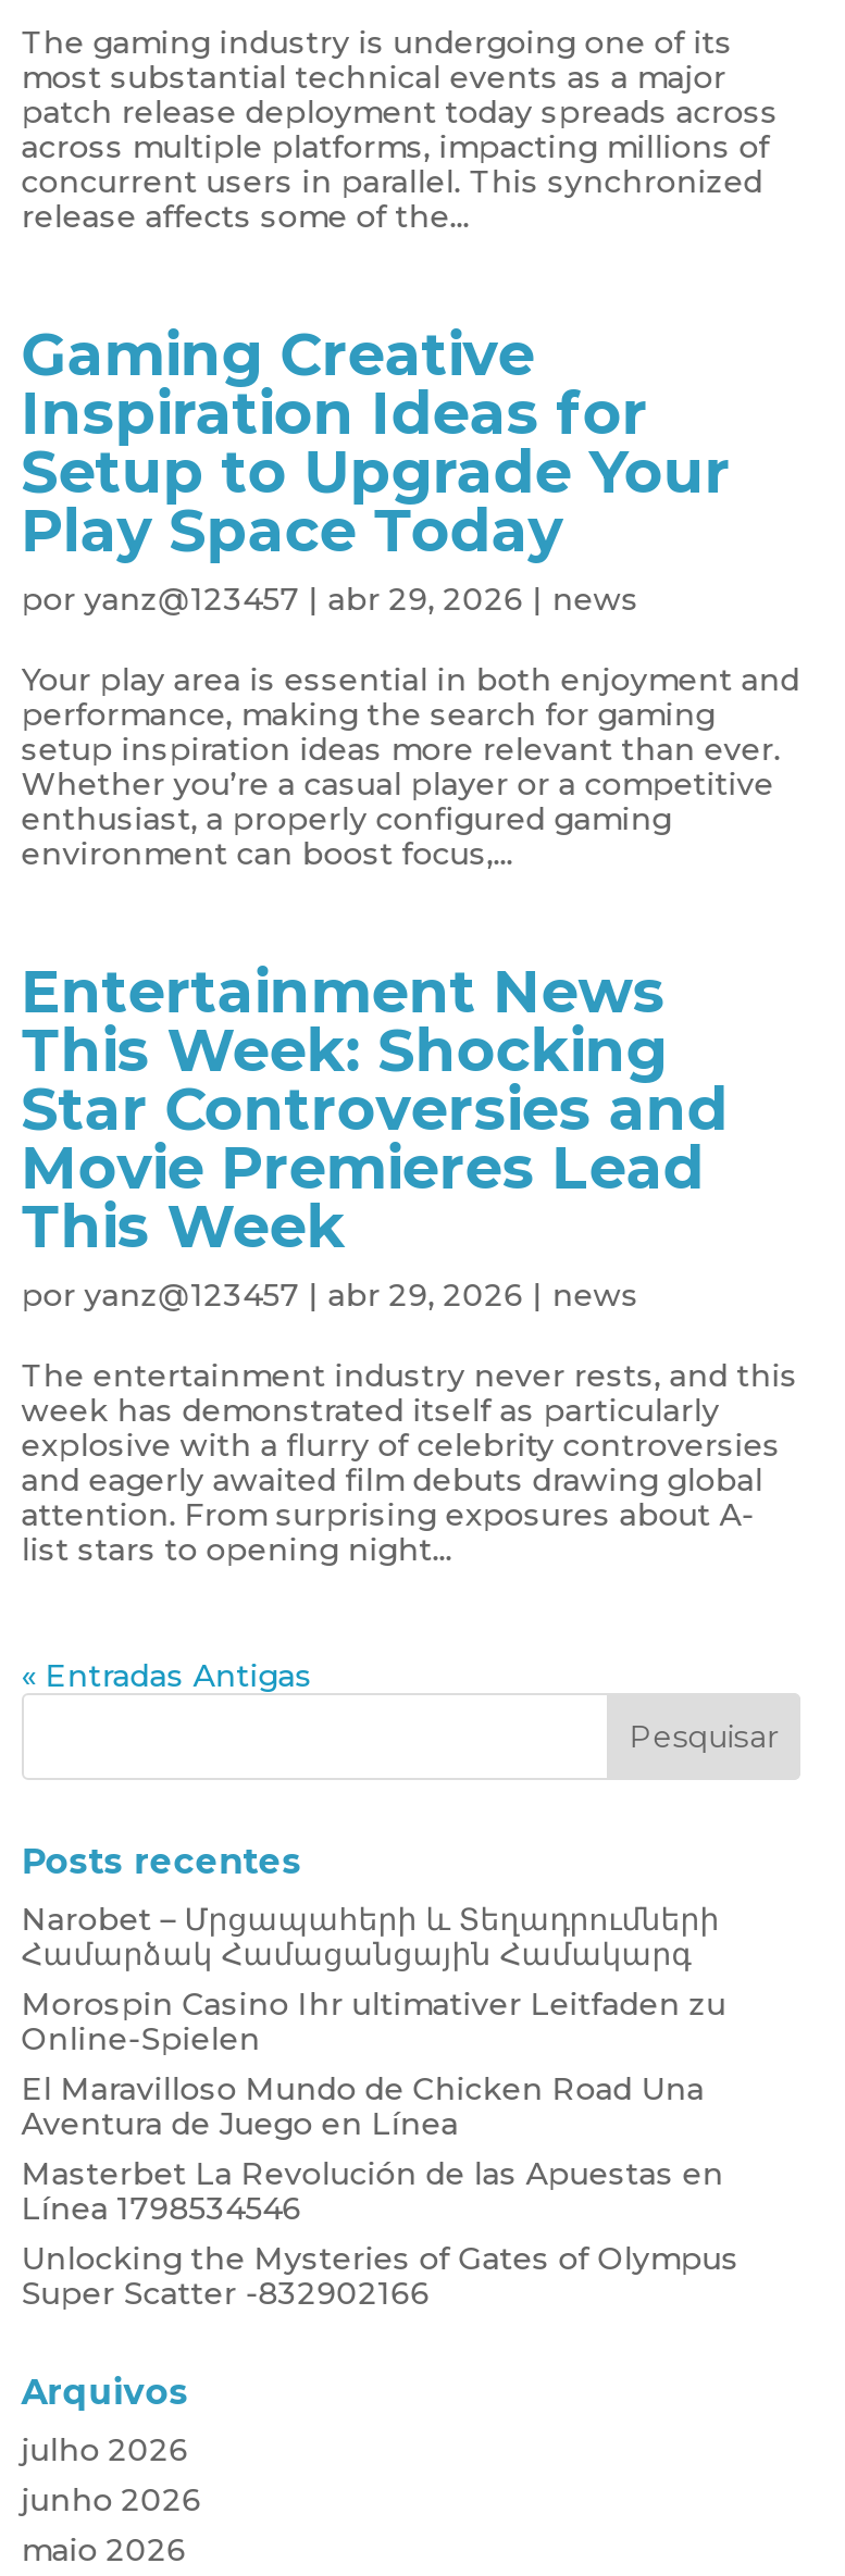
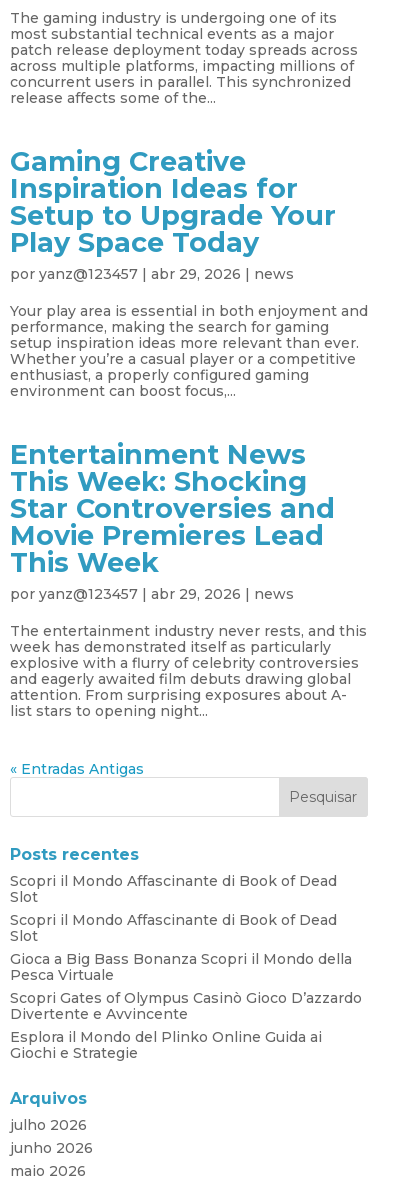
- Narobet – Մրցապահերի և Տեղադրումների
- Համարձակ Համացանցային Համակարգ
- Morospin Casino Ihr ultimativer Leitfaden zu
- Online-Spielen
- El Maravilloso Mundo de Chicken Road Una
- Aventura de Juego en Línea
- Masterbet La Revolución de las Apuestas en
- Línea 1798534546
- Unlocking the Mysteries of Gates of Olympus
- Super Scatter -832902166
+ Scopri il Mondo Affascinante di Book of Dead
+ Slot
+ Scopri il Mondo Affascinante di Book of Dead
+ Slot
+ Gioca a Big Bass Bonanza Scopri il Mondo della
+ Pesca Virtuale
+ Scopri Gates of Olympus Casinò Gioco D’azzardo
+ Divertente e Avvincente
+ Esplora il Mondo del Plinko Online Guida ai
+ Giochi e Strategie
